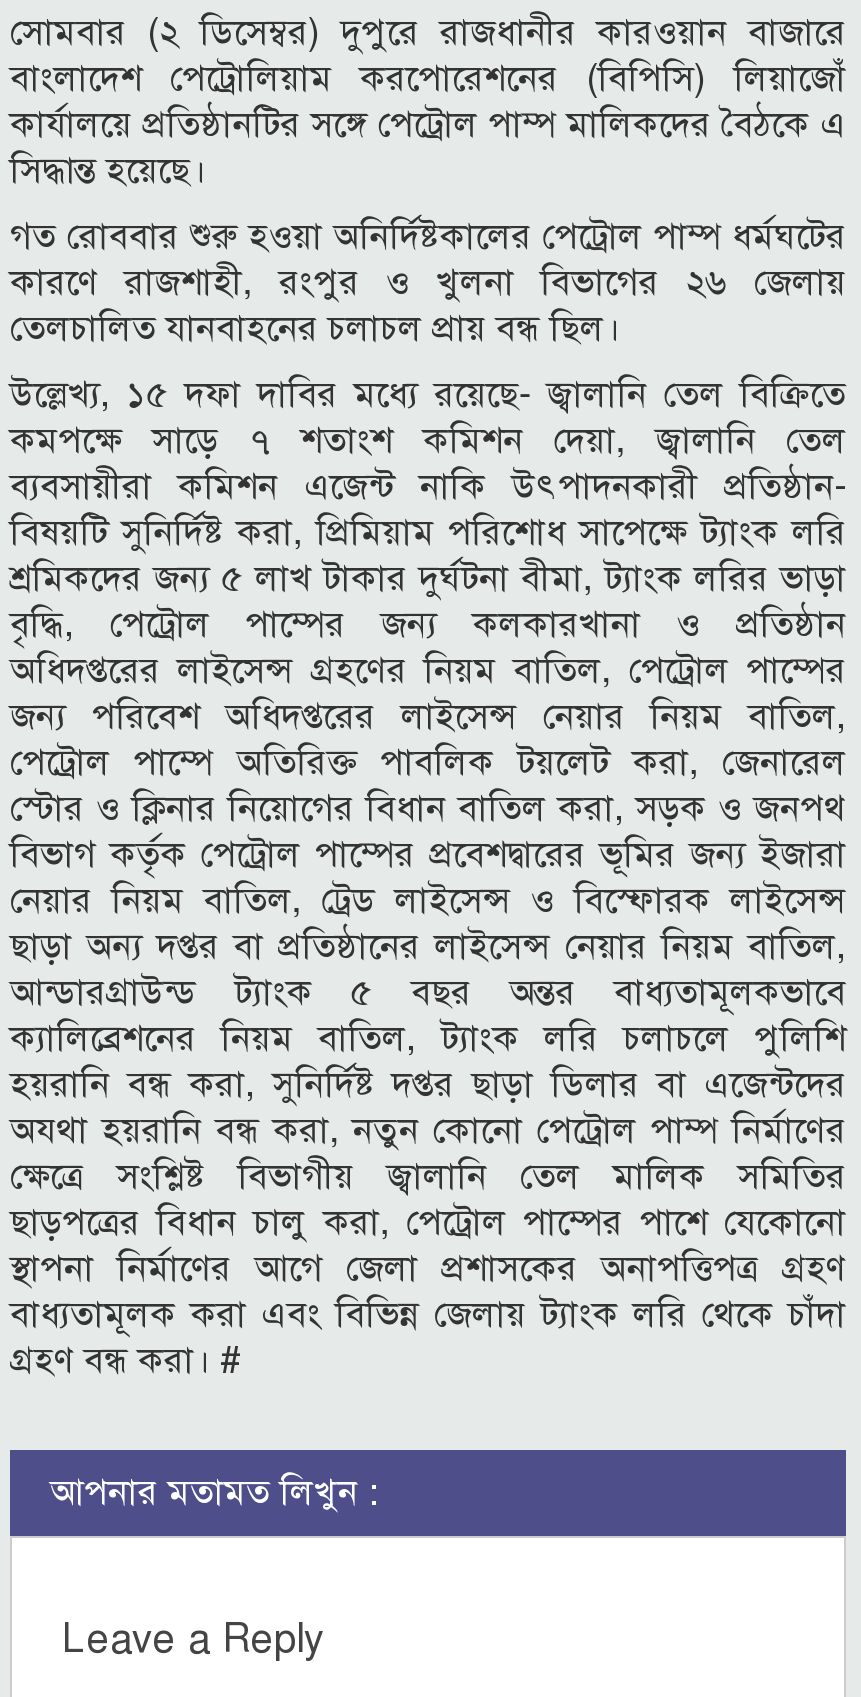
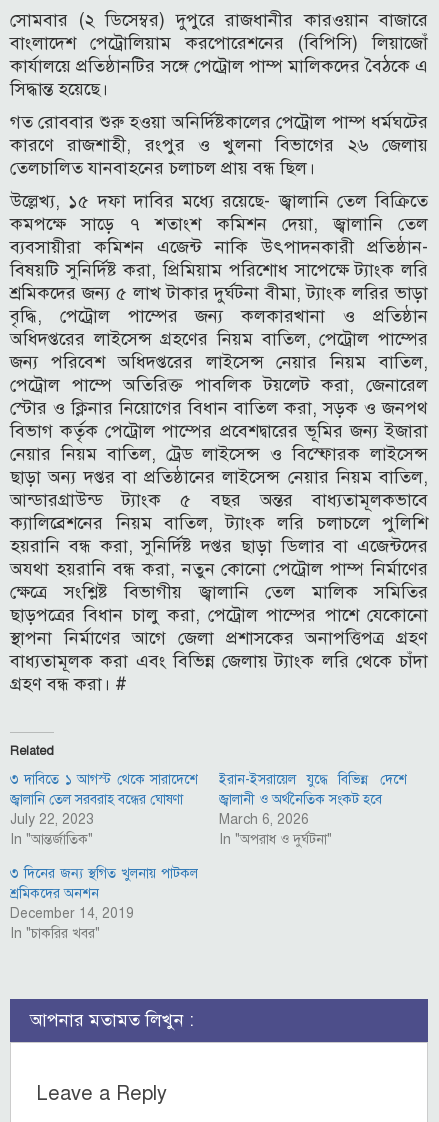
+ Related
+ ৩ দাবিতে ১ আগস্ট থেকে সারাদেশে
+ জ্বালানি তেল সরবরাহ বন্ধের ঘোষণা
+ July 22, 2023
+ In "আন্তর্জাতিক"

+ ইরান-ইসরায়েল যুদ্ধে বিভিন্ন দেশে
+ জ্বালানী ও অর্থনৈতিক সংকট হবে
+ March 6, 2026
+ In "অপরাধ ও দুর্ঘটনা"
+ ৩ দিনের জন্য স্থগিত খুলনায় পাটকল
+ শ্রমিকদের অনশন
+ December 14, 2019
+ In "চাকরির খবর"
